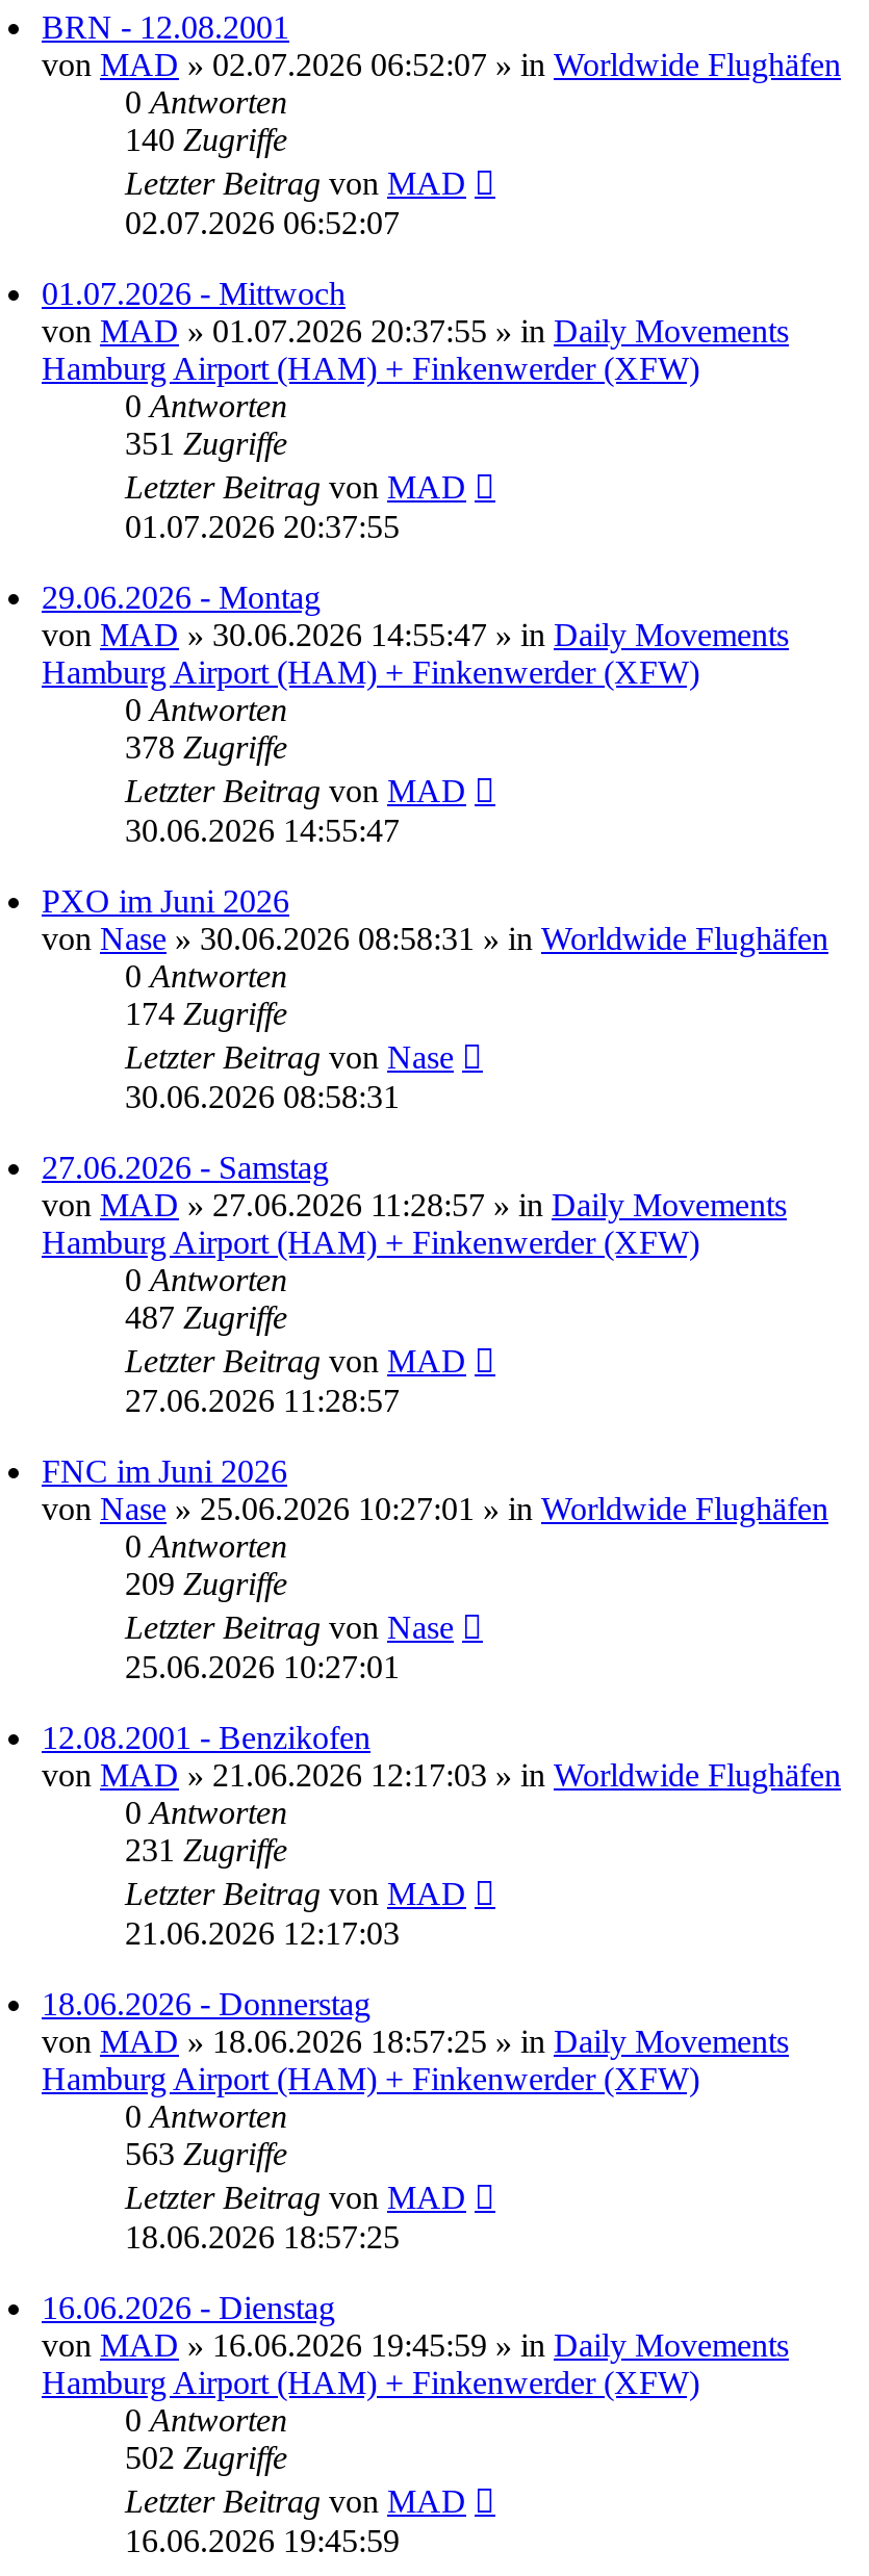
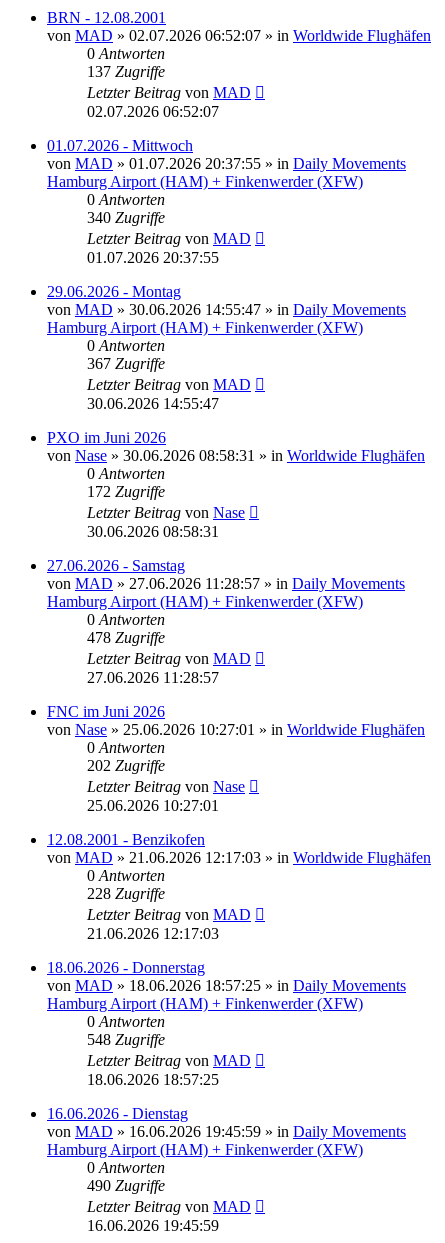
- 140 Zugriffe
+ 137 Zugriffe

- 351 Zugriffe
+ 340 Zugriffe

- 378 Zugriffe
+ 367 Zugriffe

- 174 Zugriffe
+ 172 Zugriffe

- 487 Zugriffe
+ 478 Zugriffe

- 209 Zugriffe
+ 202 Zugriffe

- 231 Zugriffe
+ 228 Zugriffe

- 563 Zugriffe
+ 548 Zugriffe

- 502 Zugriffe
+ 490 Zugriffe
